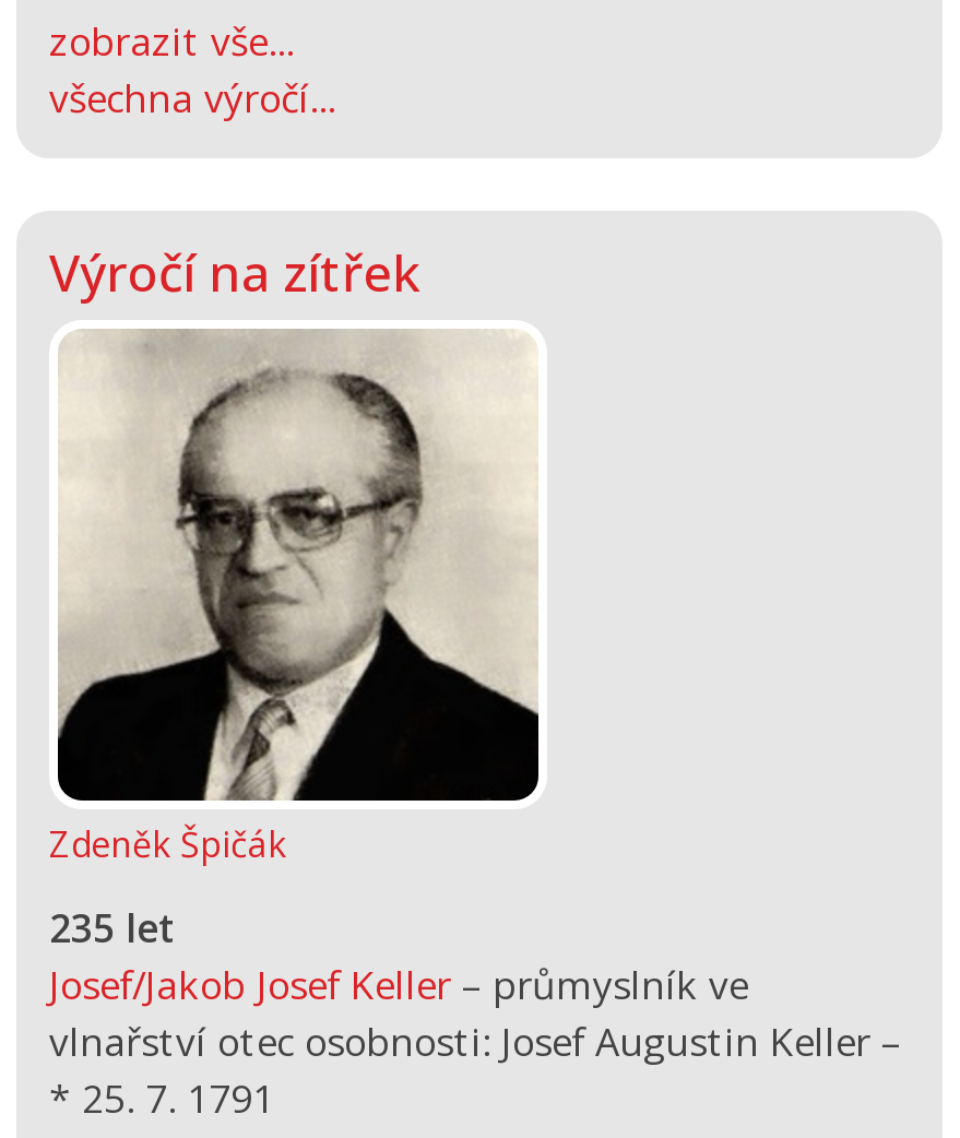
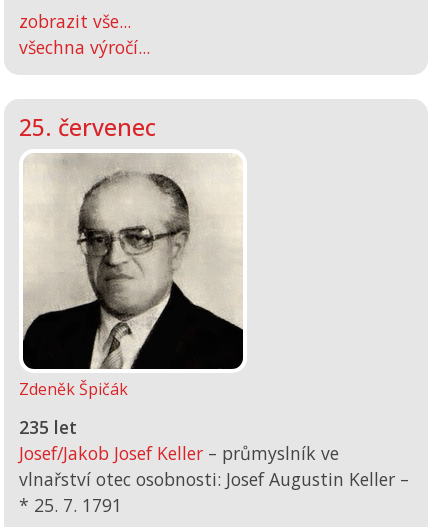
- Výročí na zítřek
+ 25. červenec
